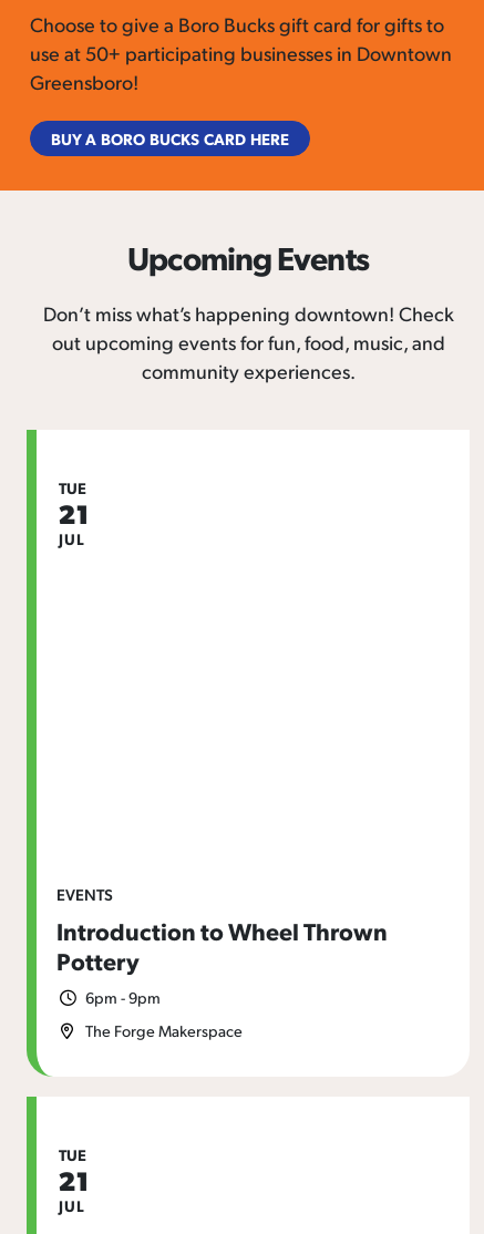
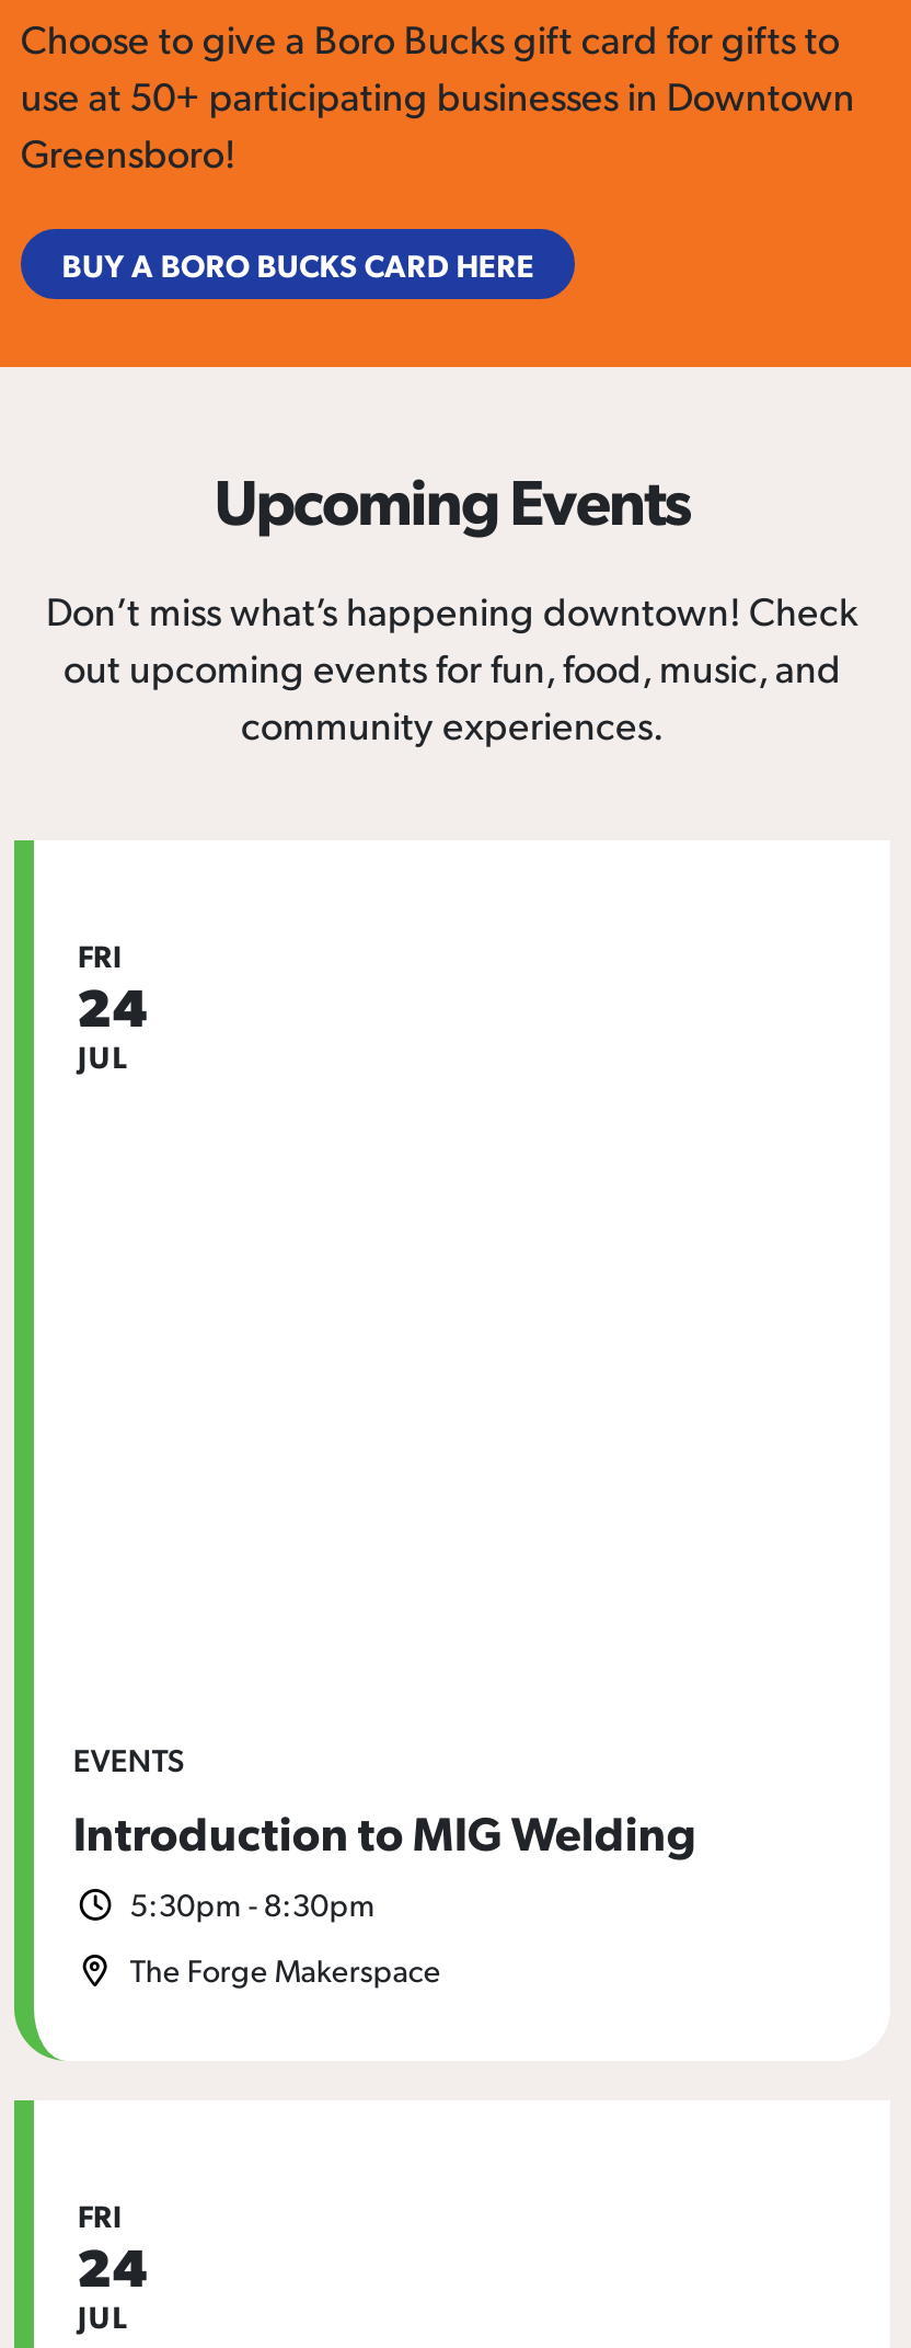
- TUE
- 21
+ FRI
+ 24

- Introduction to Wheel Thrown
- Pottery
- 6pm - 9pm
+ Introduction to MIG Welding
+ 5:30pm - 8:30pm

- TUE
- 21
+ FRI
+ 24
